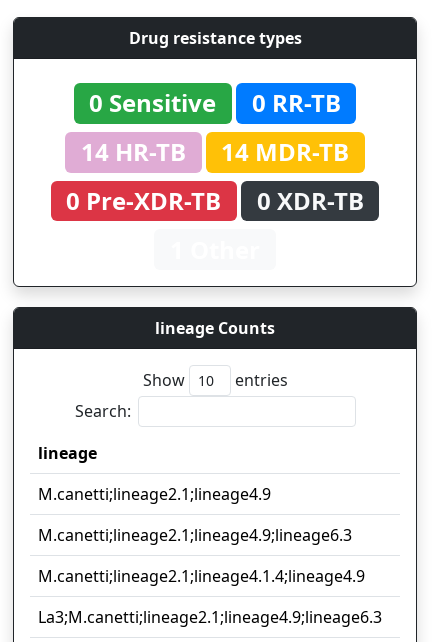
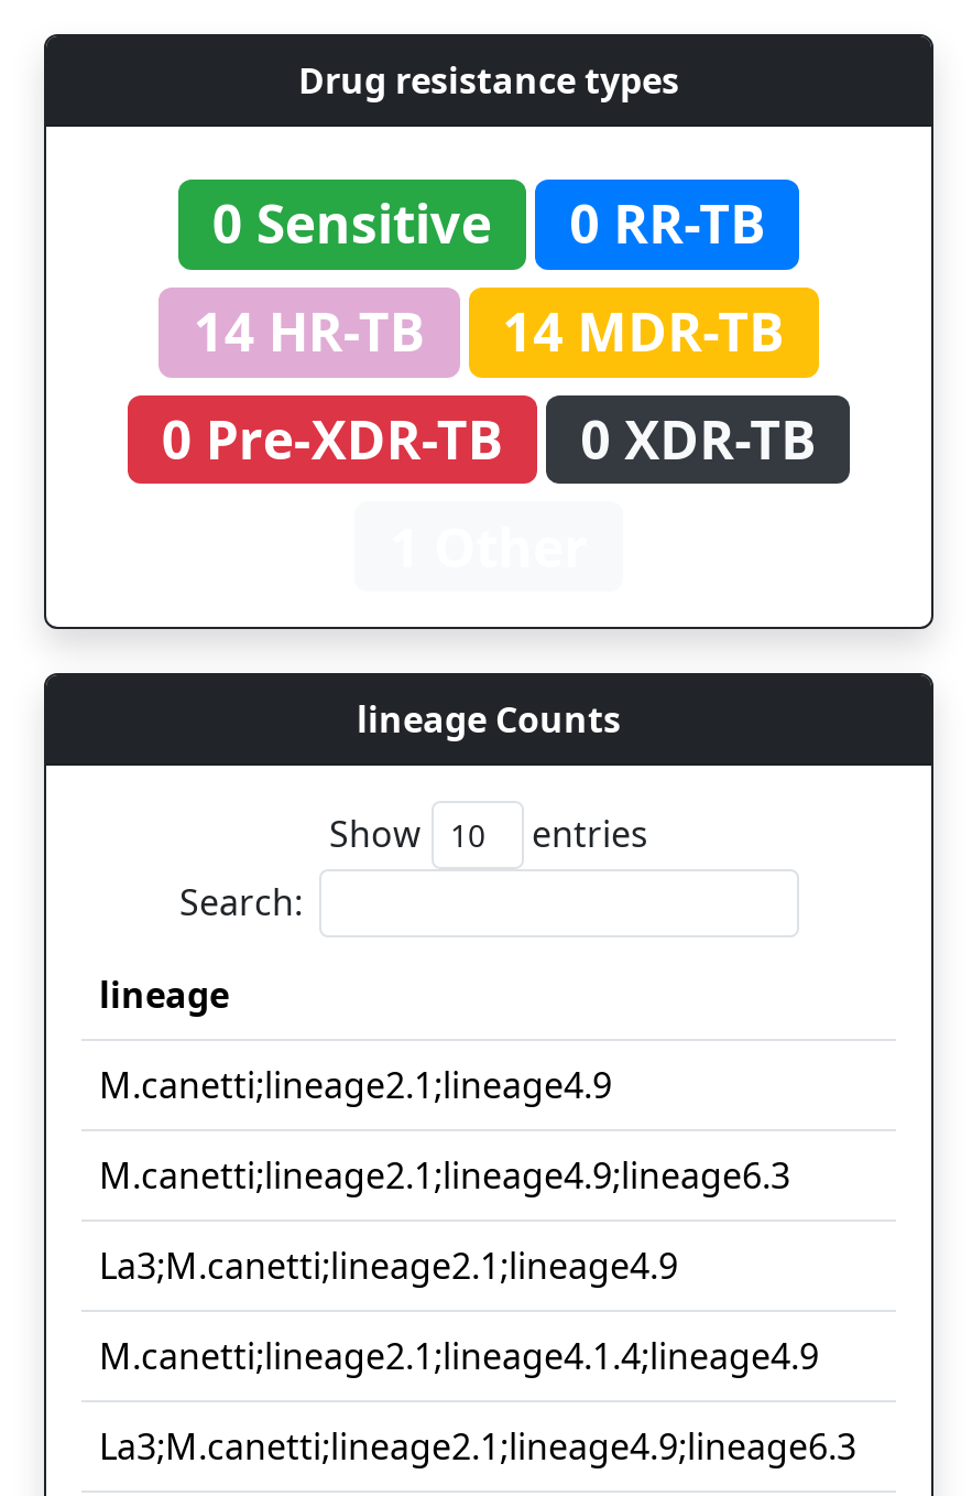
+ La3;M.canetti;lineage2.1;lineage4.9
